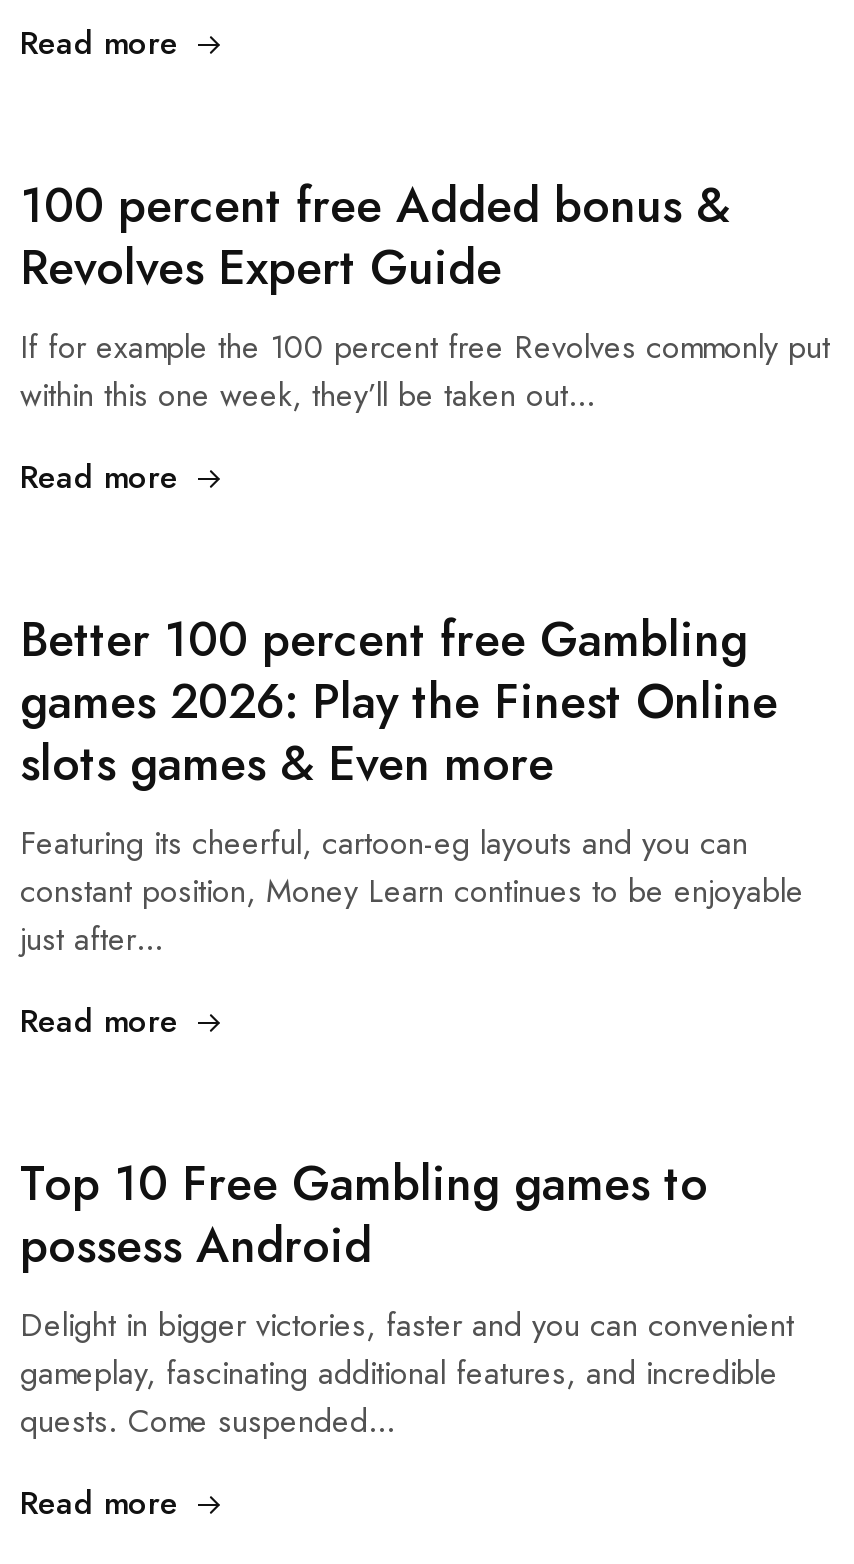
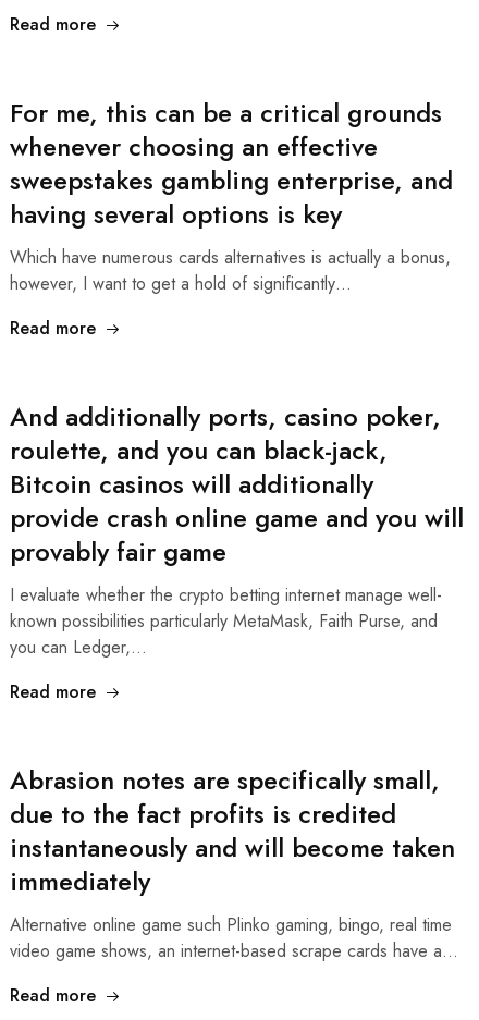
- 100 percent free Added bonus &
- Revolves Expert Guide
- If for example the 100 percent free Revolves commonly put
- within this one week, they’ll be taken out…
+ For me, this can be a critical grounds
+ whenever choosing an effective
+ sweepstakes gambling enterprise, and
+ having several options is key
+ Which have numerous cards alternatives is actually a bonus,
+ however, I want to get a hold of significantly…

- Better 100 percent free Gambling
- games 2026: Play the Finest Online
- slots games & Even more
- Featuring its cheerful, cartoon-eg layouts and you can
- constant position, Money Learn continues to be enjoyable
- just after…
+ And additionally ports, casino poker,
+ roulette, and you can black-jack,
+ Bitcoin casinos will additionally
+ provide crash online game and you will
+ provably fair game
+ I evaluate whether the crypto betting internet manage well-
+ known possibilities particularly MetaMask, Faith Purse, and
+ you can Ledger,…

- Top 10 Free Gambling games to
- possess Android
- Delight in bigger victories, faster and you can convenient
- gameplay, fascinating additional features, and incredible
- quests. Come suspended…
+ Abrasion notes are specifically small,
+ due to the fact profits is credited
+ instantaneously and will become taken
+ immediately
+ Alternative online game such Plinko gaming, bingo, real time
+ video game shows, an internet-based scrape cards have a…
